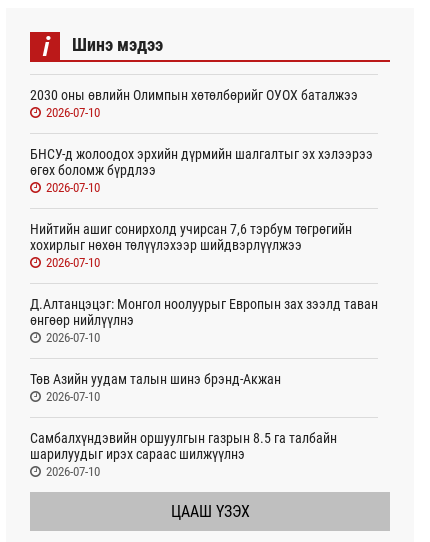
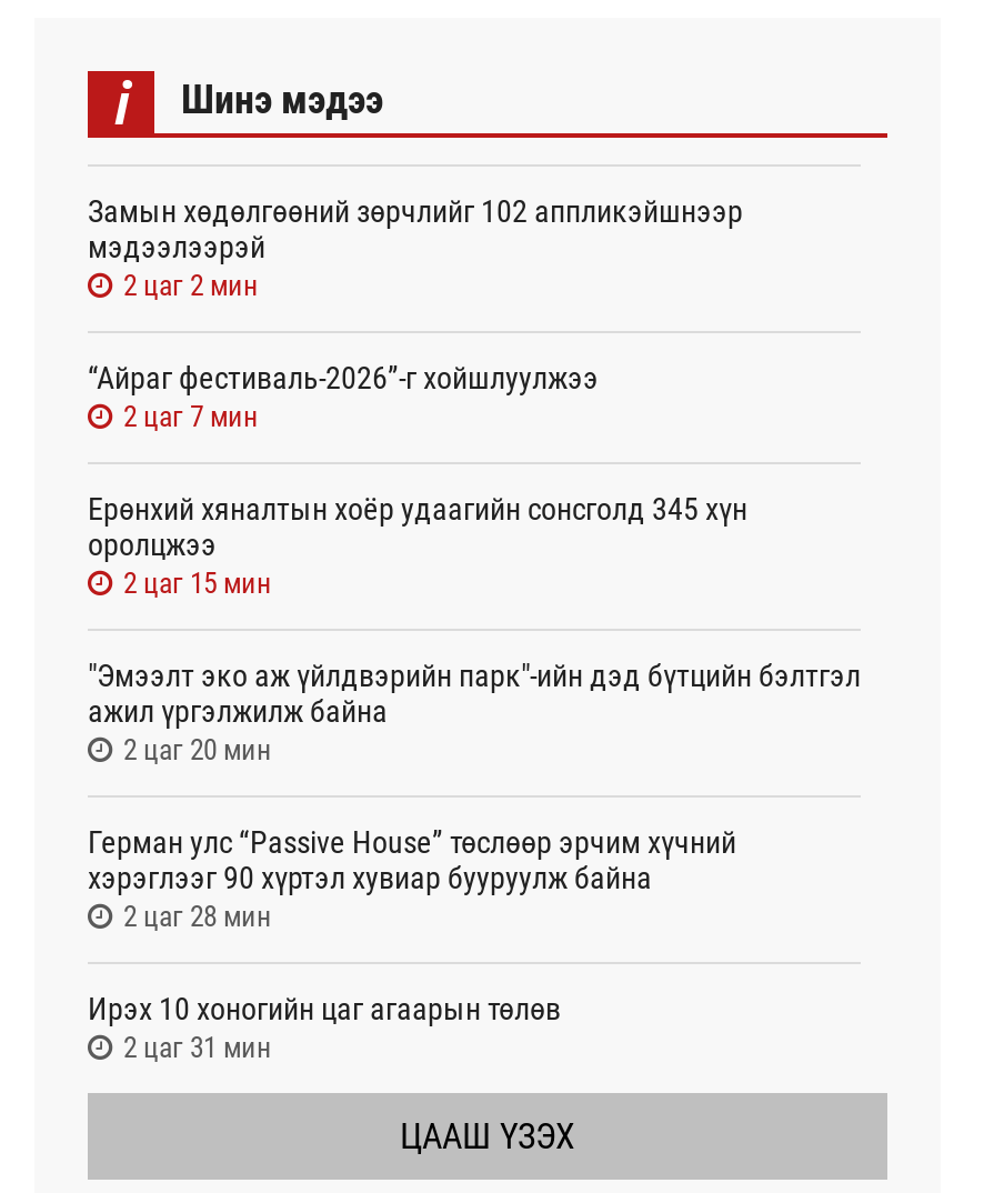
- 2030 оны өвлийн Олимпын хөтөлбөрийг ОУОХ баталжээ
- 2026-07-10
+ Замын хөдөлгөөний зөрчлийг 102 аппликэйшнээр
+ мэдээлээрэй
+ 2 цаг 2 мин

- БНСУ-д жолоодох эрхийн дүрмийн шалгалтыг эх хэлээрээ
- өгөх боломж бүрдлээ
- 2026-07-10
+ “Айраг фестиваль-2026”-г хойшлуулжээ
+ 2 цаг 7 мин

- Нийтийн ашиг сонирхолд учирсан 7,6 тэрбум төгрөгийн
- хохирлыг нөхөн төлүүлэхээр шийдвэрлүүлжээ
- 2026-07-10
+ Ерөнхий хяналтын хоёр удаагийн сонсголд 345 хүн
+ оролцжээ
+ 2 цаг 15 мин

- Д.Алтанцэцэг: Монгол ноолуурыг Европын зах зээлд таван
- өнгөөр нийлүүлнэ
- 2026-07-10
+ "Эмээлт эко аж үйлдвэрийн парк"-ийн дэд бүтцийн бэлтгэл
+ ажил үргэлжилж байна
+ 2 цаг 20 мин

- Төв Азийн уудам талын шинэ брэнд-Акжан
- 2026-07-10
+ Герман улс “Passive House” төслөөр эрчим хүчний
+ хэрэглээг 90 хүртэл хувиар бууруулж байна
+ 2 цаг 28 мин

- Самбалхүндэвийн оршуулгын газрын 8.5 га талбайн
- шарилуудыг ирэх сараас шилжүүлнэ
- 2026-07-10
+ Ирэх 10 хоногийн цаг агаарын төлөв
+ 2 цаг 31 мин
